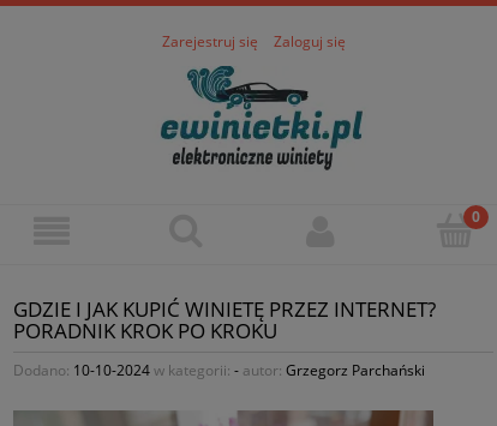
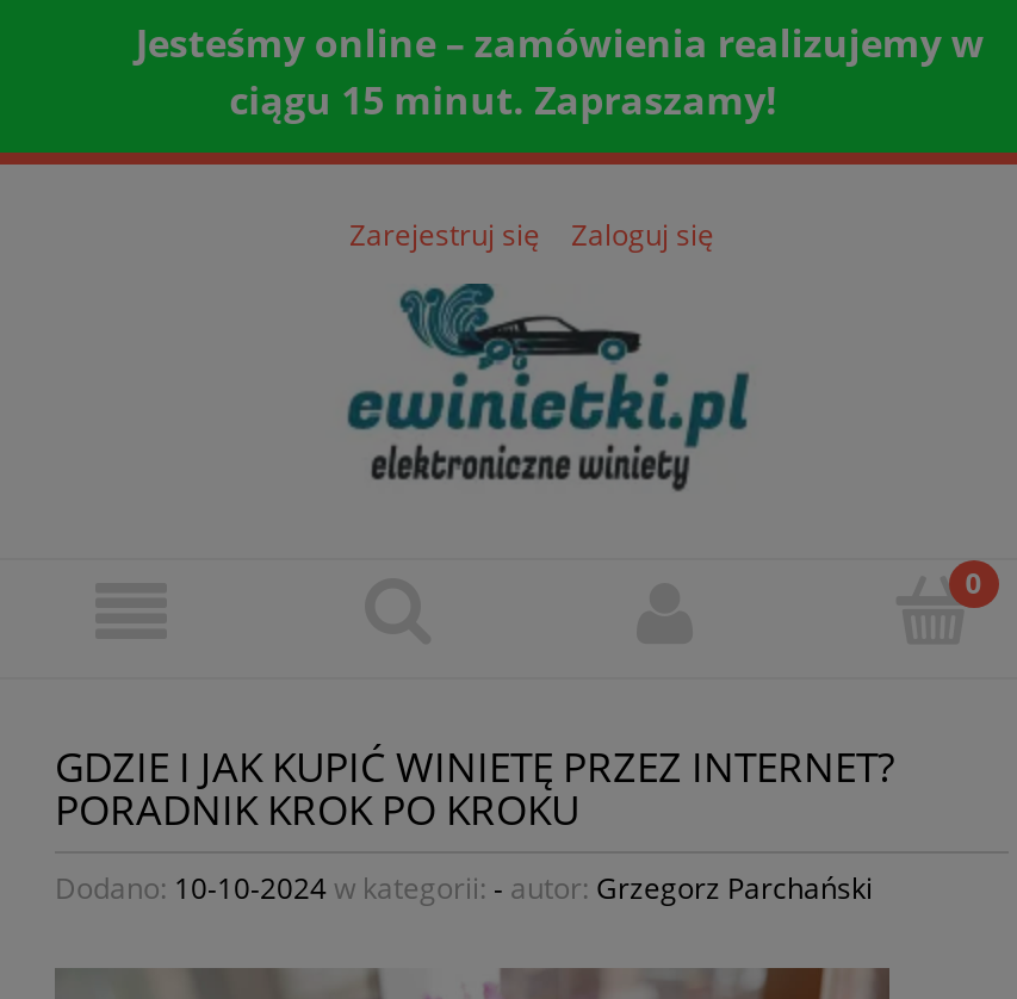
+ Jesteśmy online – zamówienia realizujemy w
+ ciągu 15 minut. Zapraszamy!
